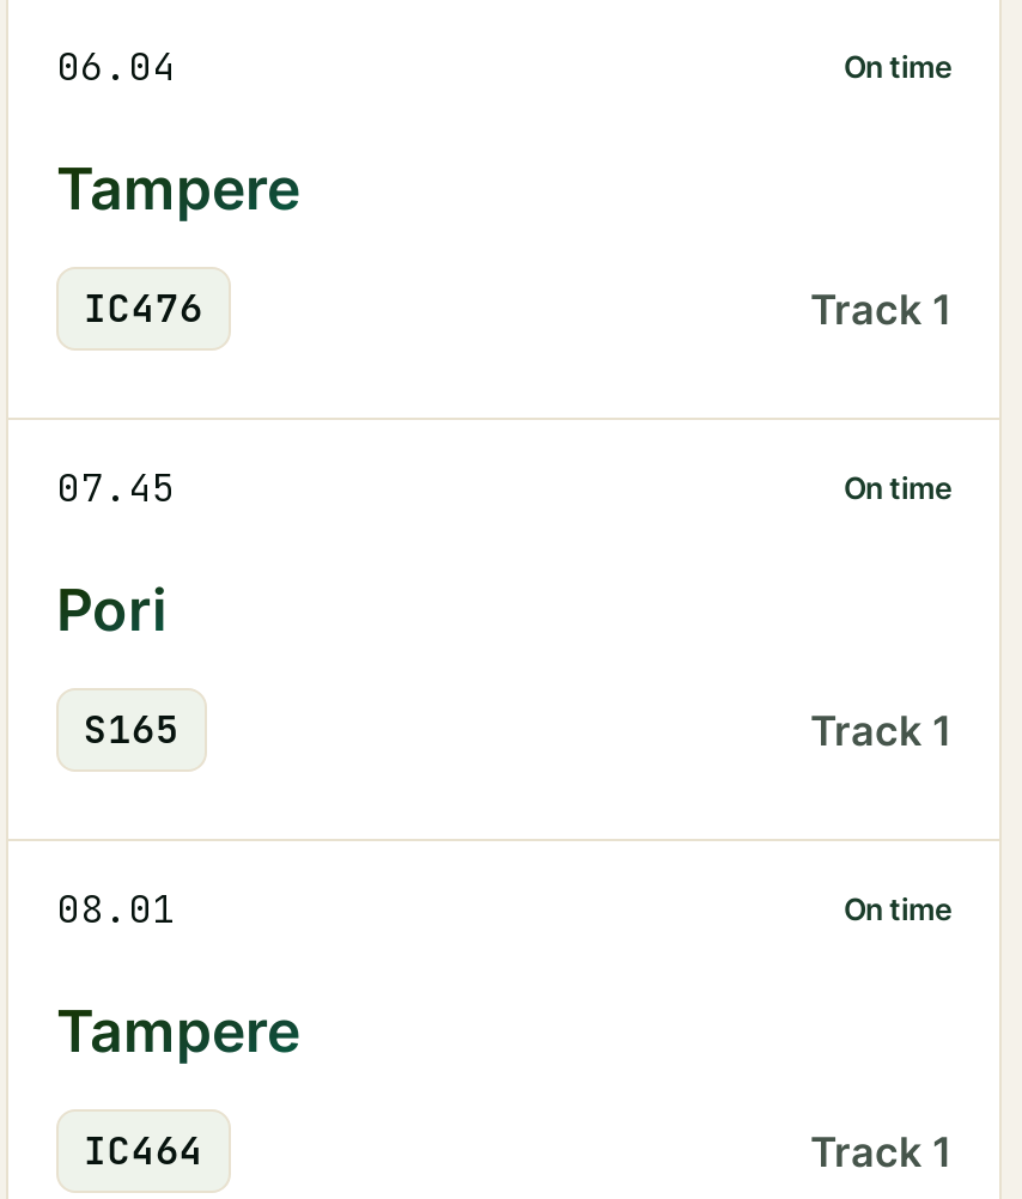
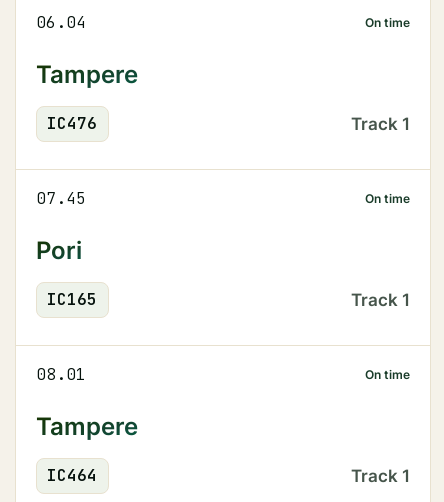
- S165
+ IC165
